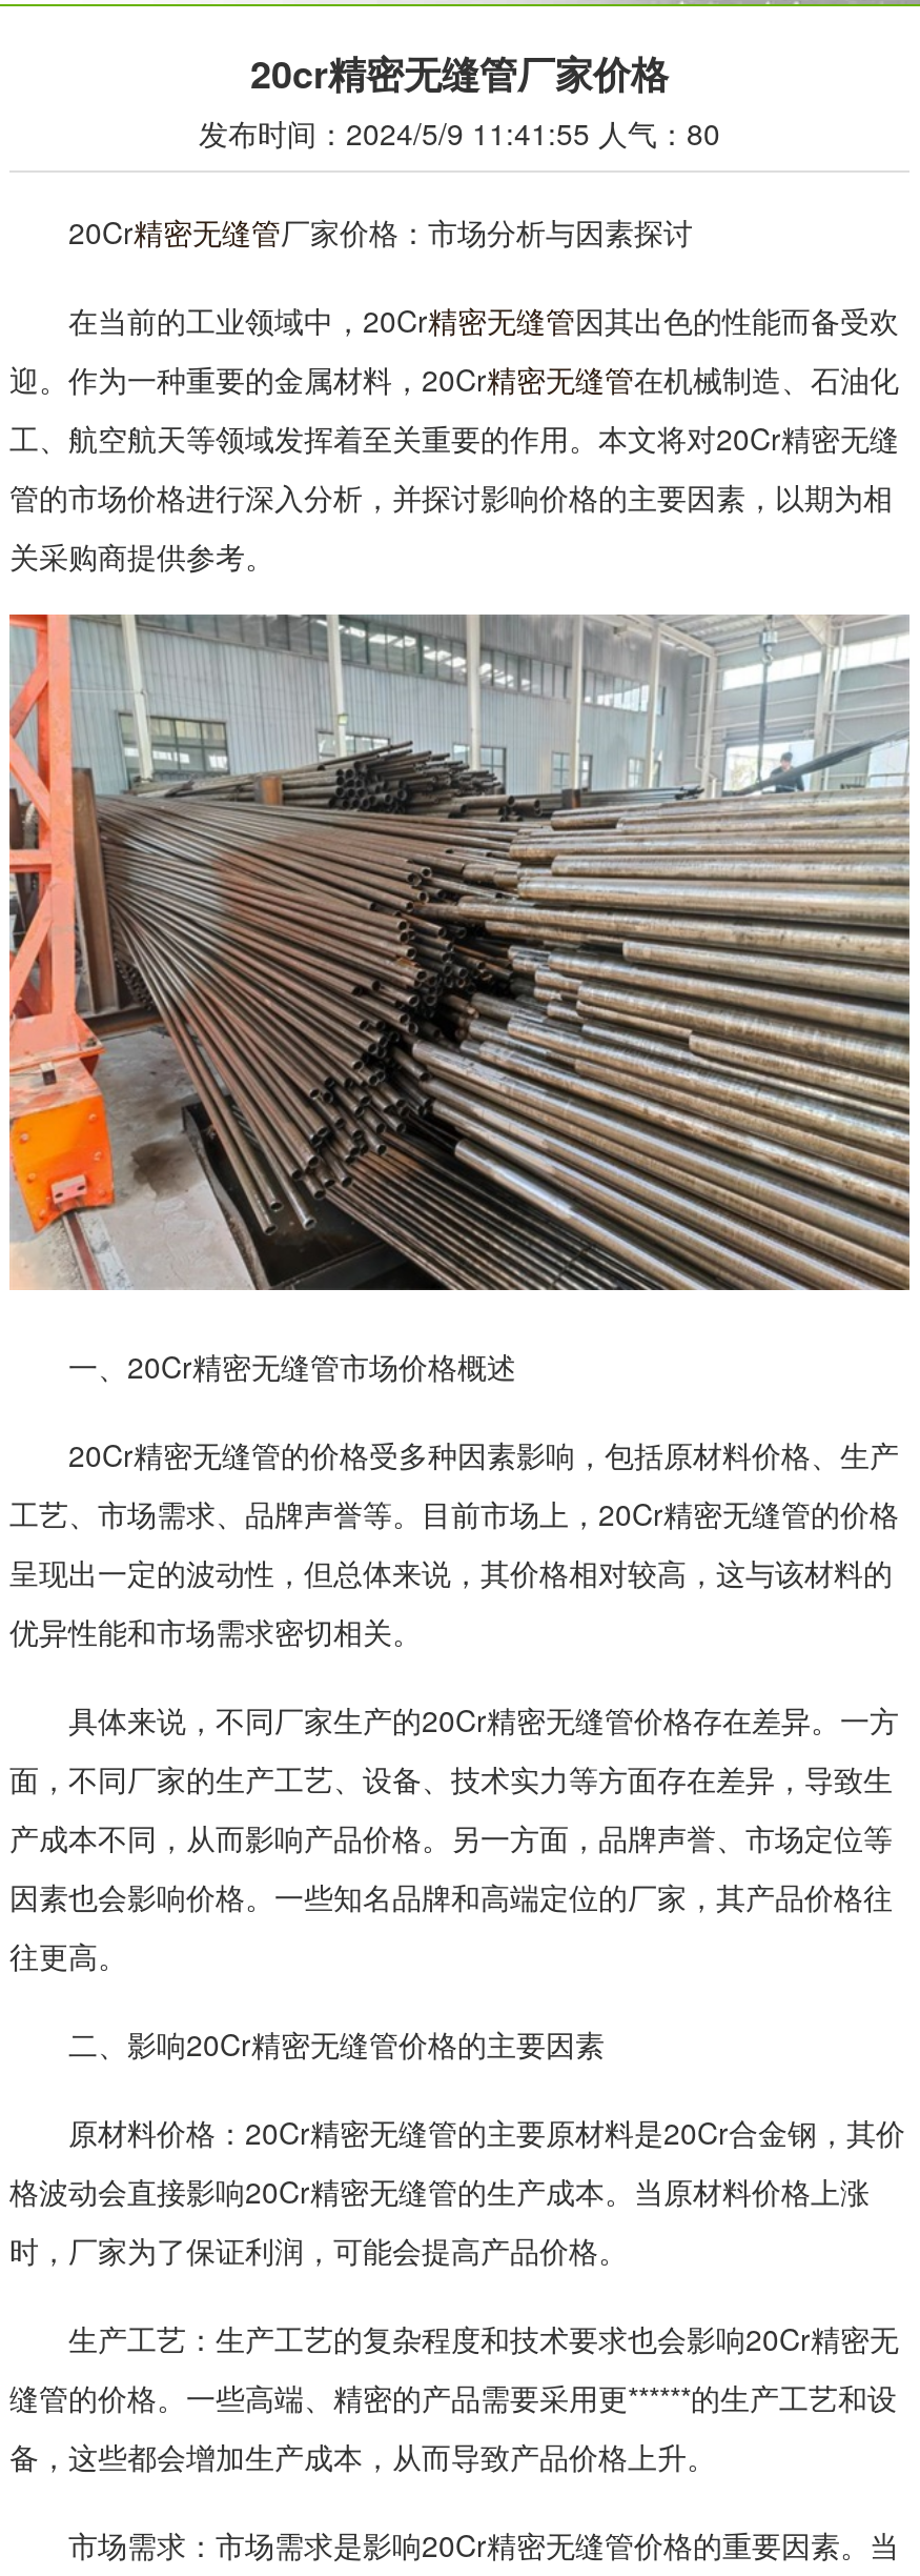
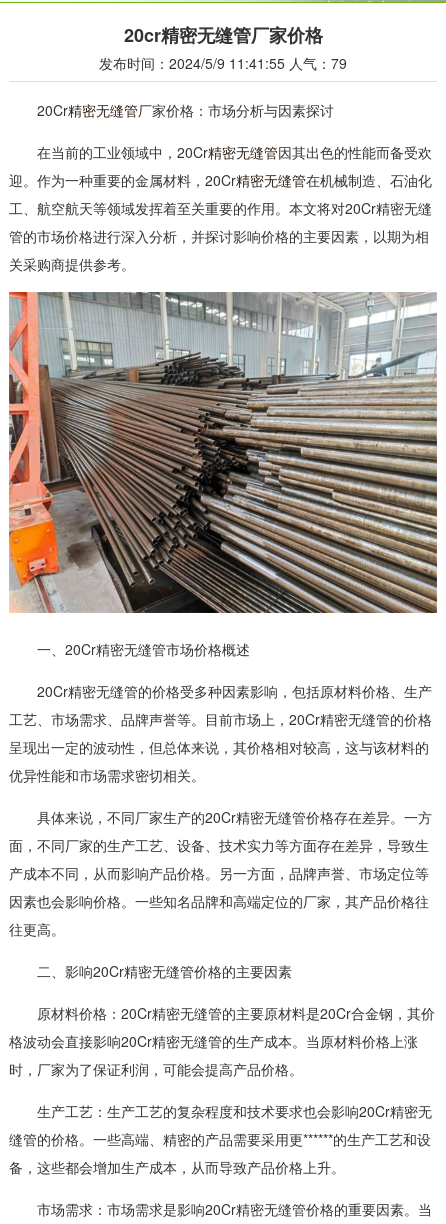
- 发布时间：2024/5/9 11:41:55 人气：80
+ 发布时间：2024/5/9 11:41:55 人气：79
